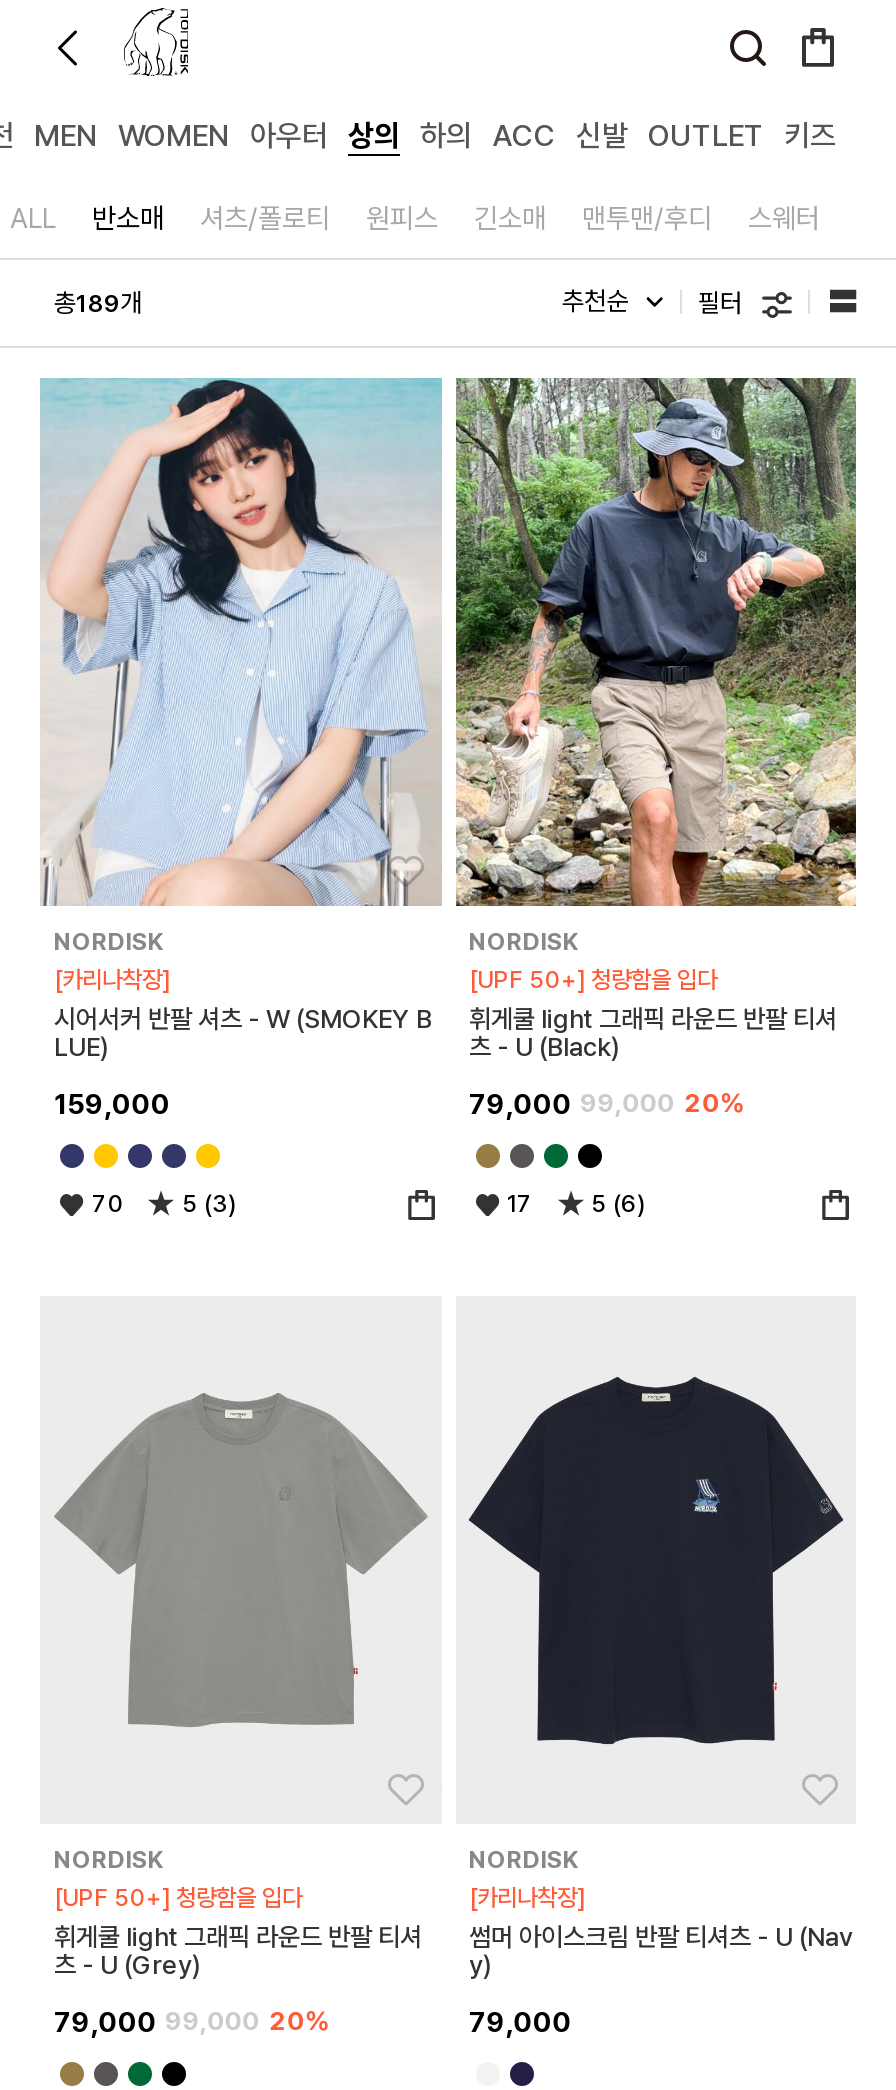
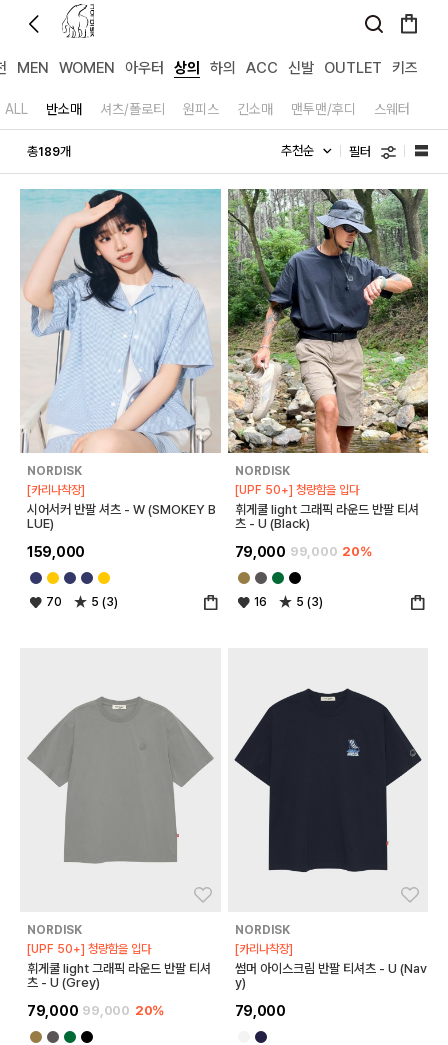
- 17
+ 16

- 5 (6)
+ 5 (3)
